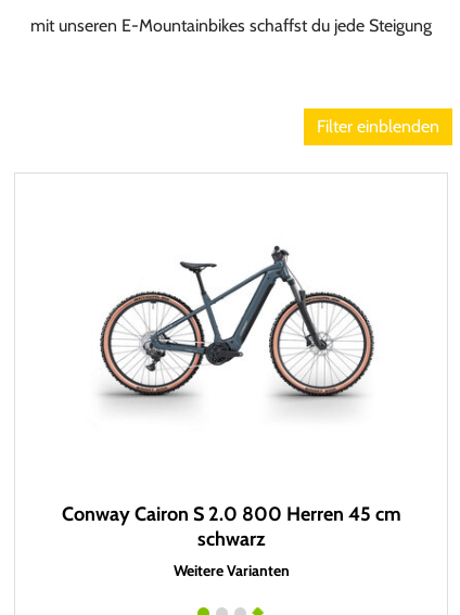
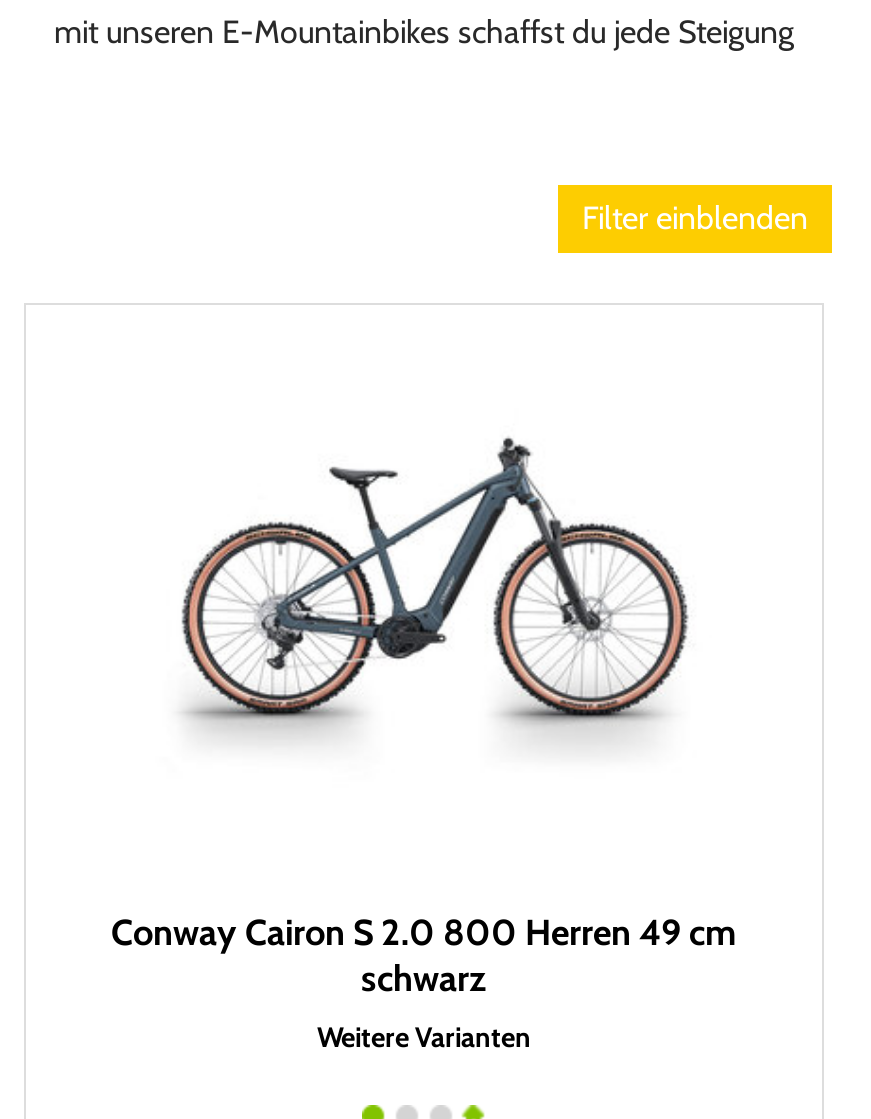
- Conway Cairon S 2.0 800 Herren 45 cm
+ Conway Cairon S 2.0 800 Herren 49 cm
